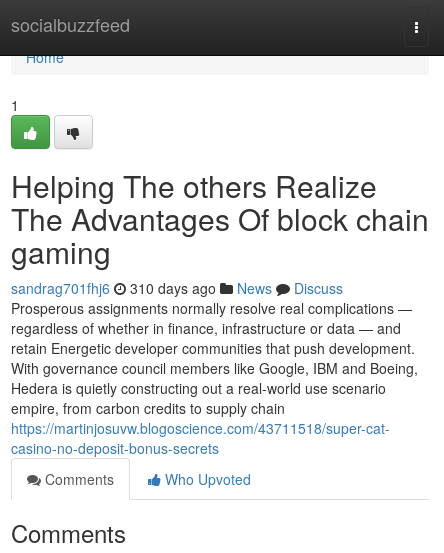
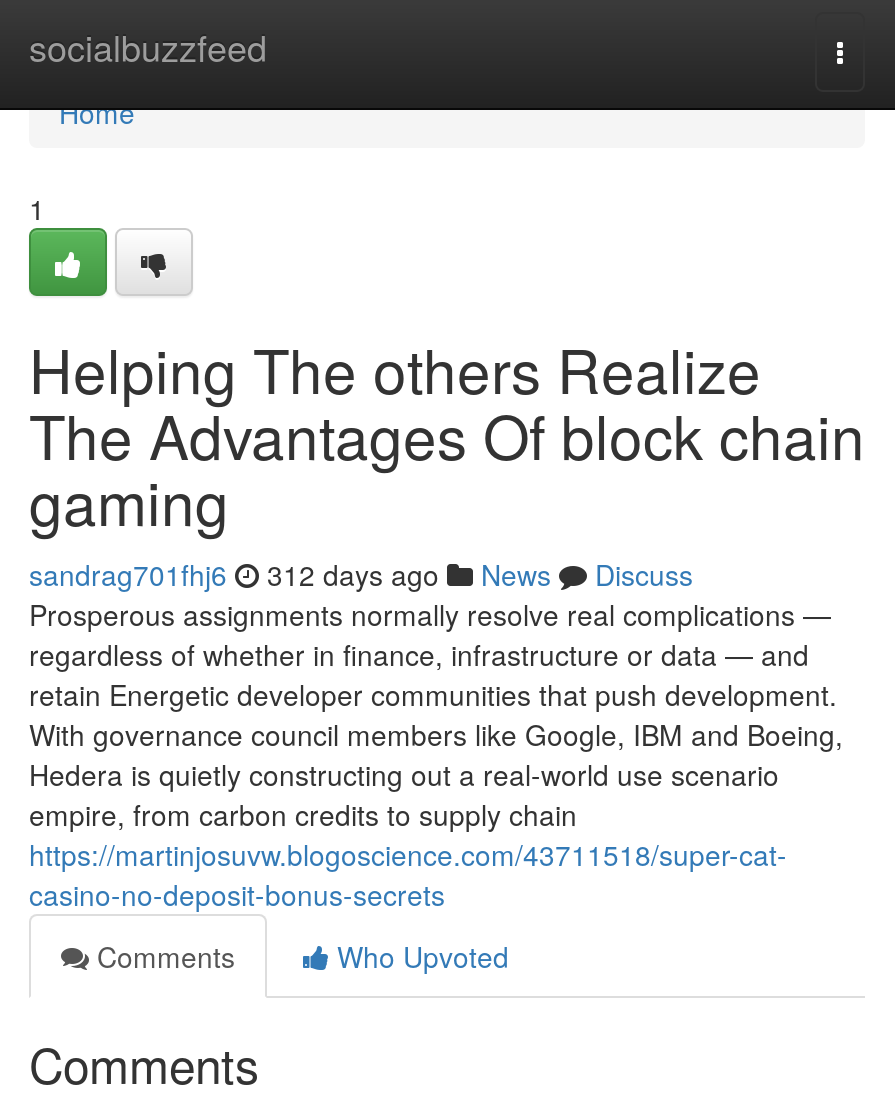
- sandrag701fhj6 310 days ago News Discuss
+ sandrag701fhj6 312 days ago News Discuss
